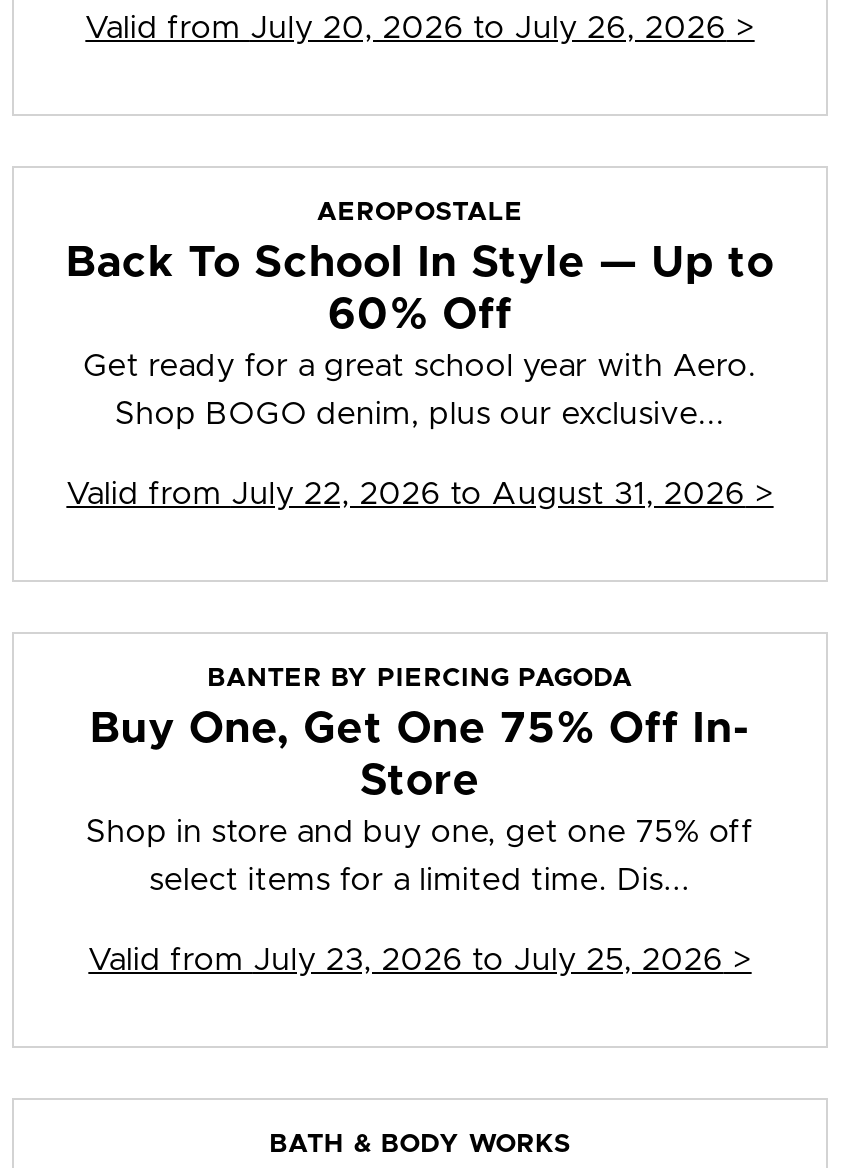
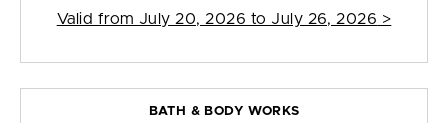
- AEROPOSTALE
- Back To School In Style — Up to
- 60% Off
- Get ready for a great school year with Aero.
- Shop BOGO denim, plus our exclusive...
- Valid from July 22, 2026 to August 31, 2026 >

- BANTER BY PIERCING PAGODA
- Buy One, Get One 75% Off In-
- Store
- Shop in store and buy one, get one 75% off
- select items for a limited time. Dis...
- Valid from July 23, 2026 to July 25, 2026 >
